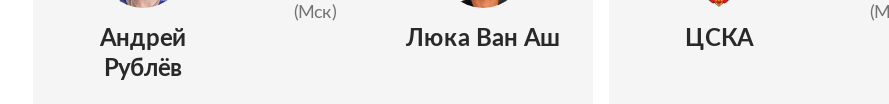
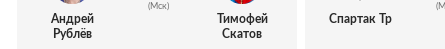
- Люка Ван Аш
+ Тимофей
+ Скатов

- ЦСКА
+ Спартак Тр
